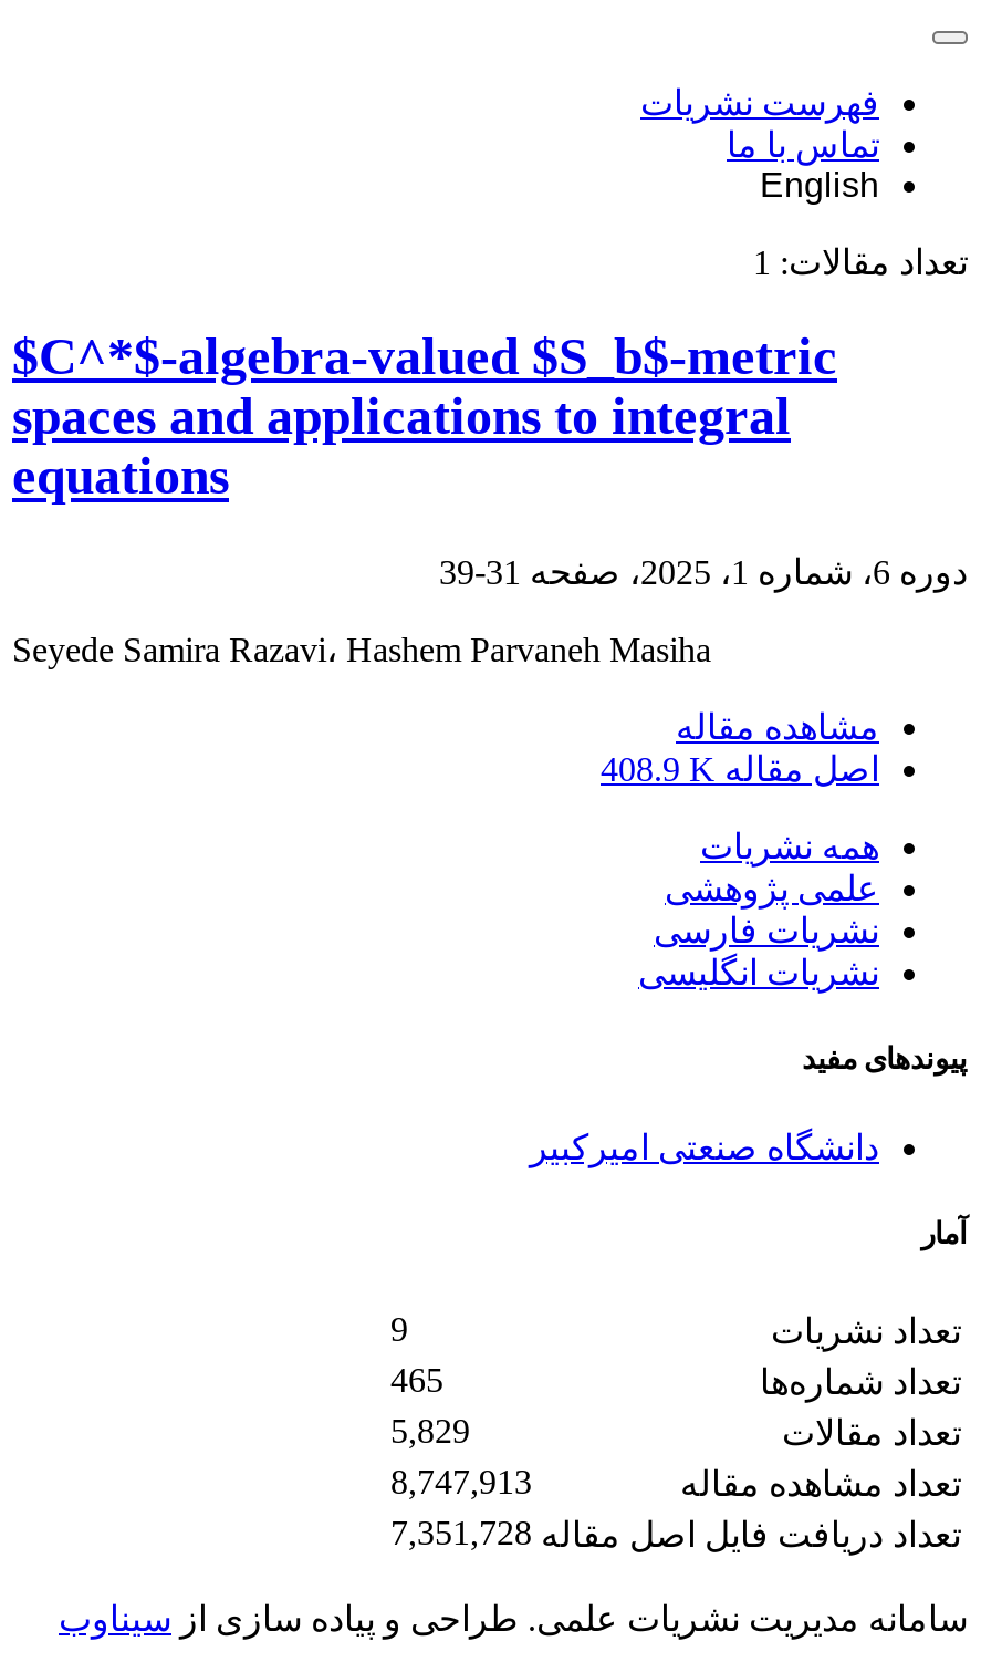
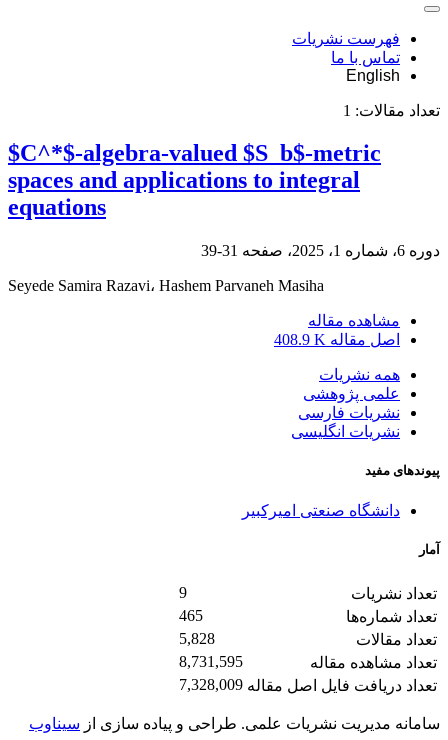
- 5,829
+ 5,828

- 8,747,913
+ 8,731,595

- تعداد دریافت فایل اصل مقاله 7,351,728
+ تعداد دریافت فایل اصل مقاله 7,328,009
